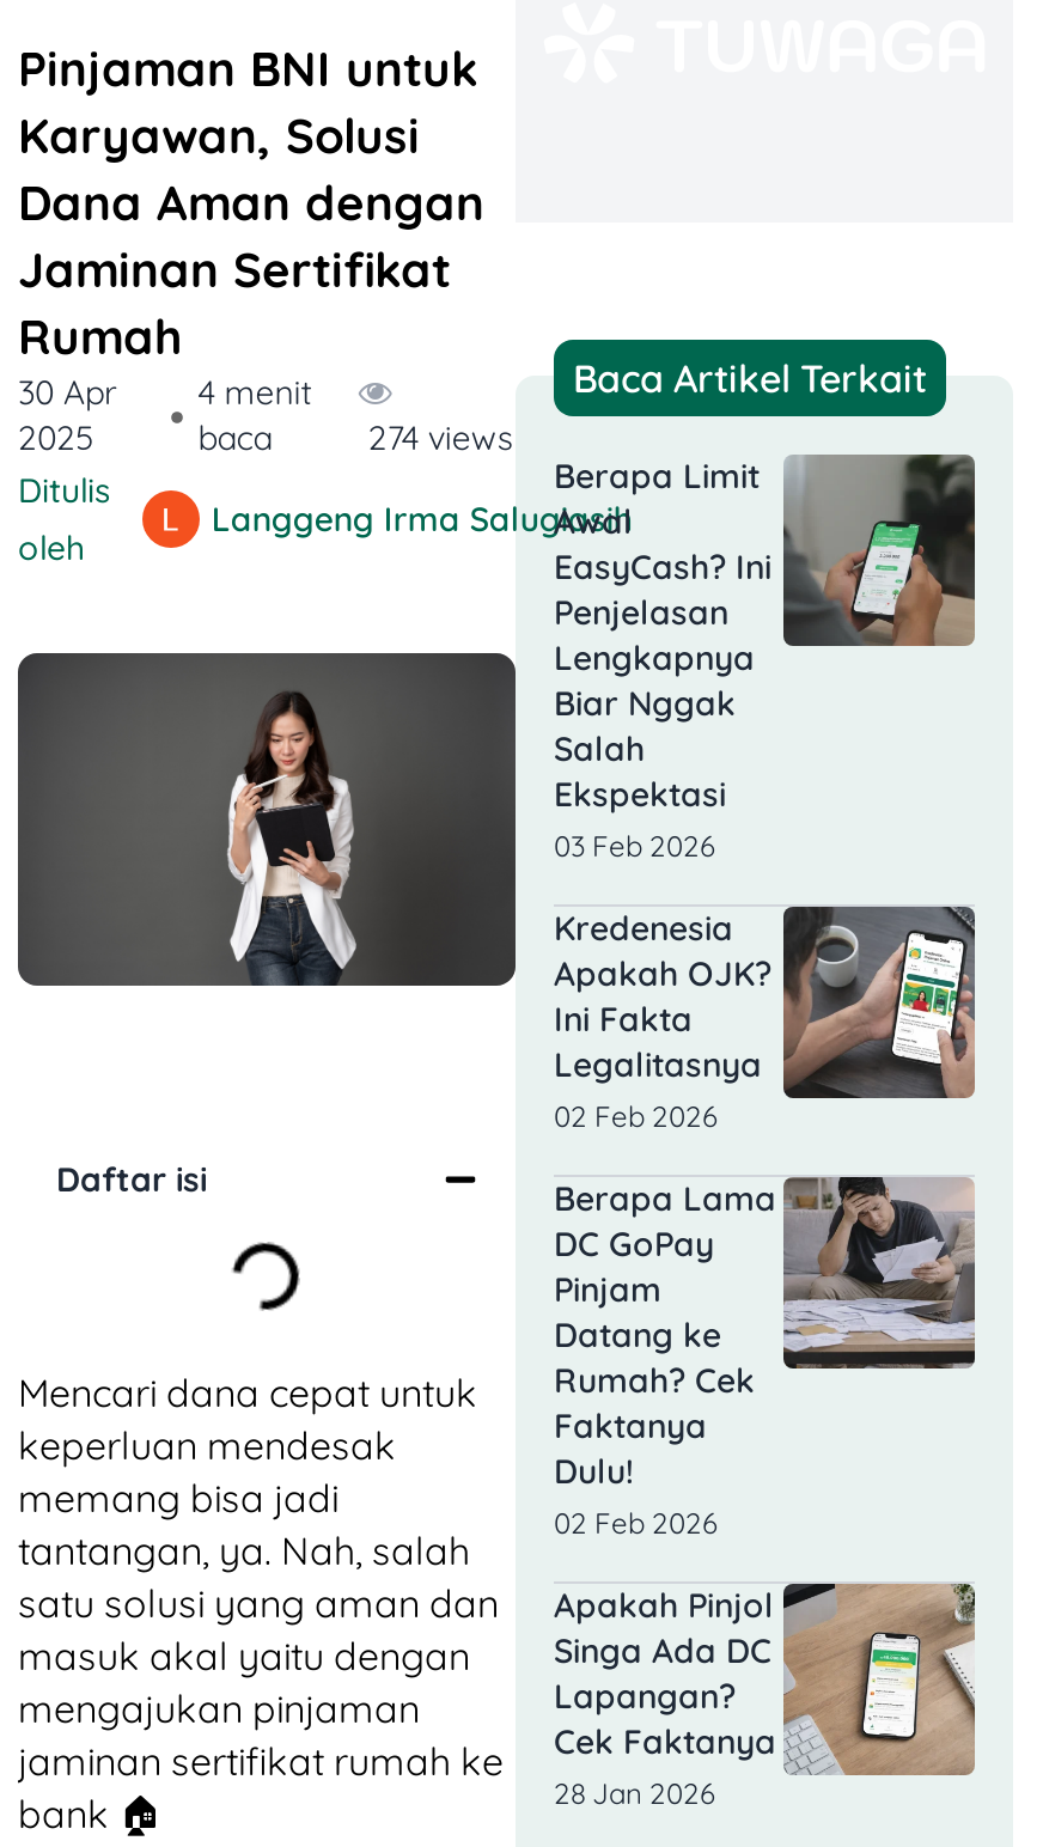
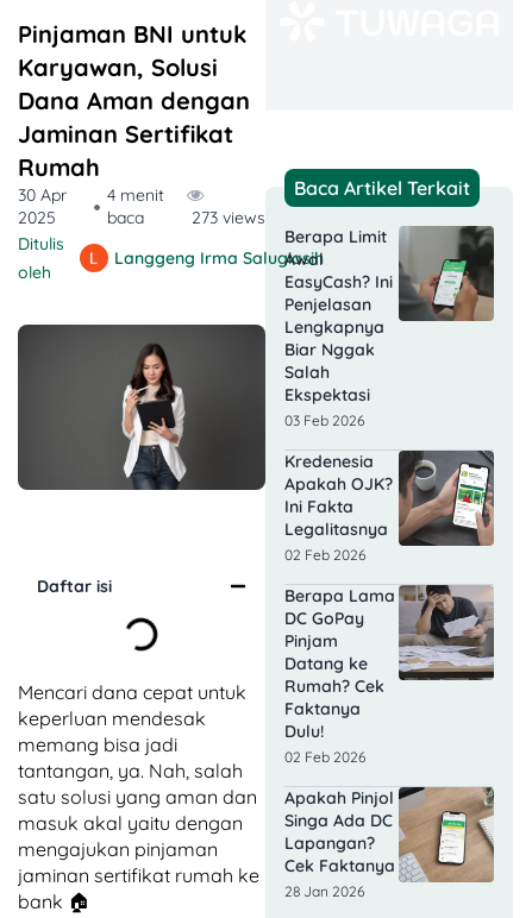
- 274 views
+ 273 views
